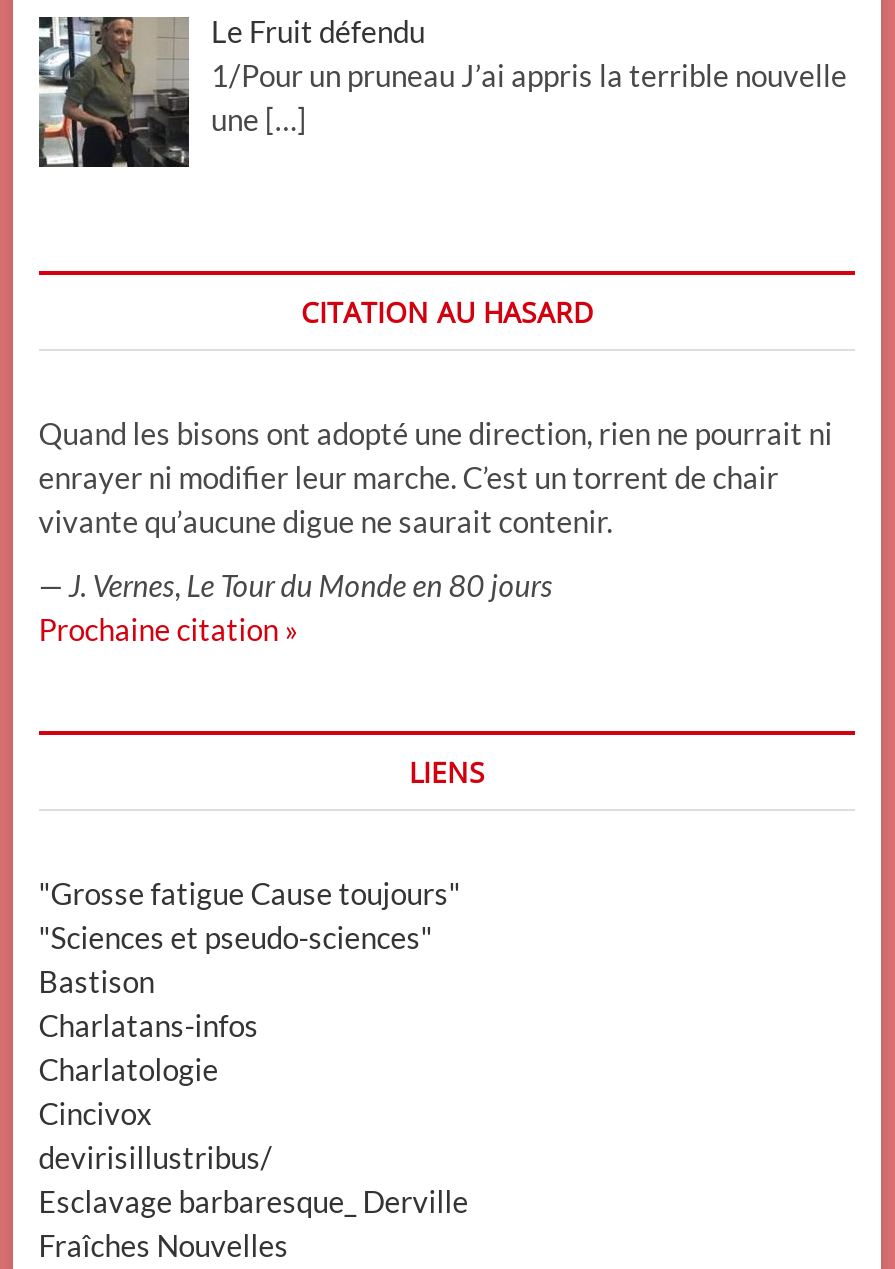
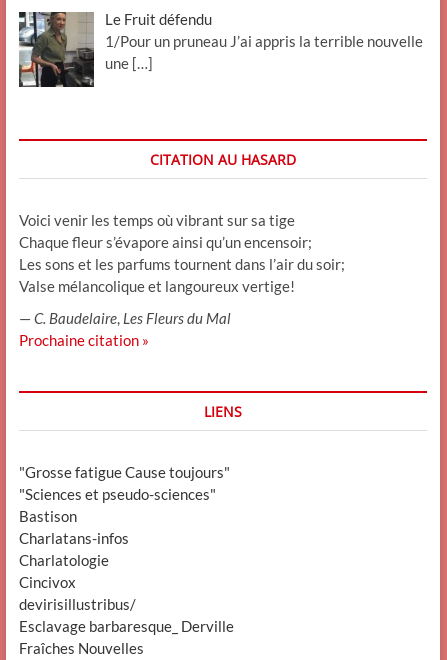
- Quand les bisons ont adopté une direction, rien ne pourrait ni
- enrayer ni modifier leur marche. C’est un torrent de chair
- vivante qu’aucune digue ne saurait contenir.
+ Voici venir les temps où vibrant sur sa tige
+ Chaque fleur s’évapore ainsi qu’un encensoir;
+ Les sons et les parfums tournent dans l’air du soir;
+ Valse mélancolique et langoureux vertige!

- — J. Vernes, Le Tour du Monde en 80 jours
+ — C. Baudelaire, Les Fleurs du Mal
